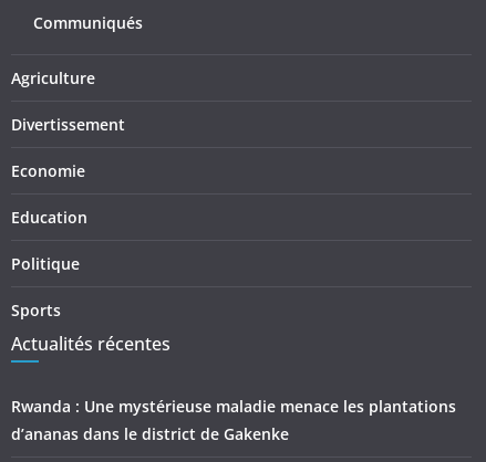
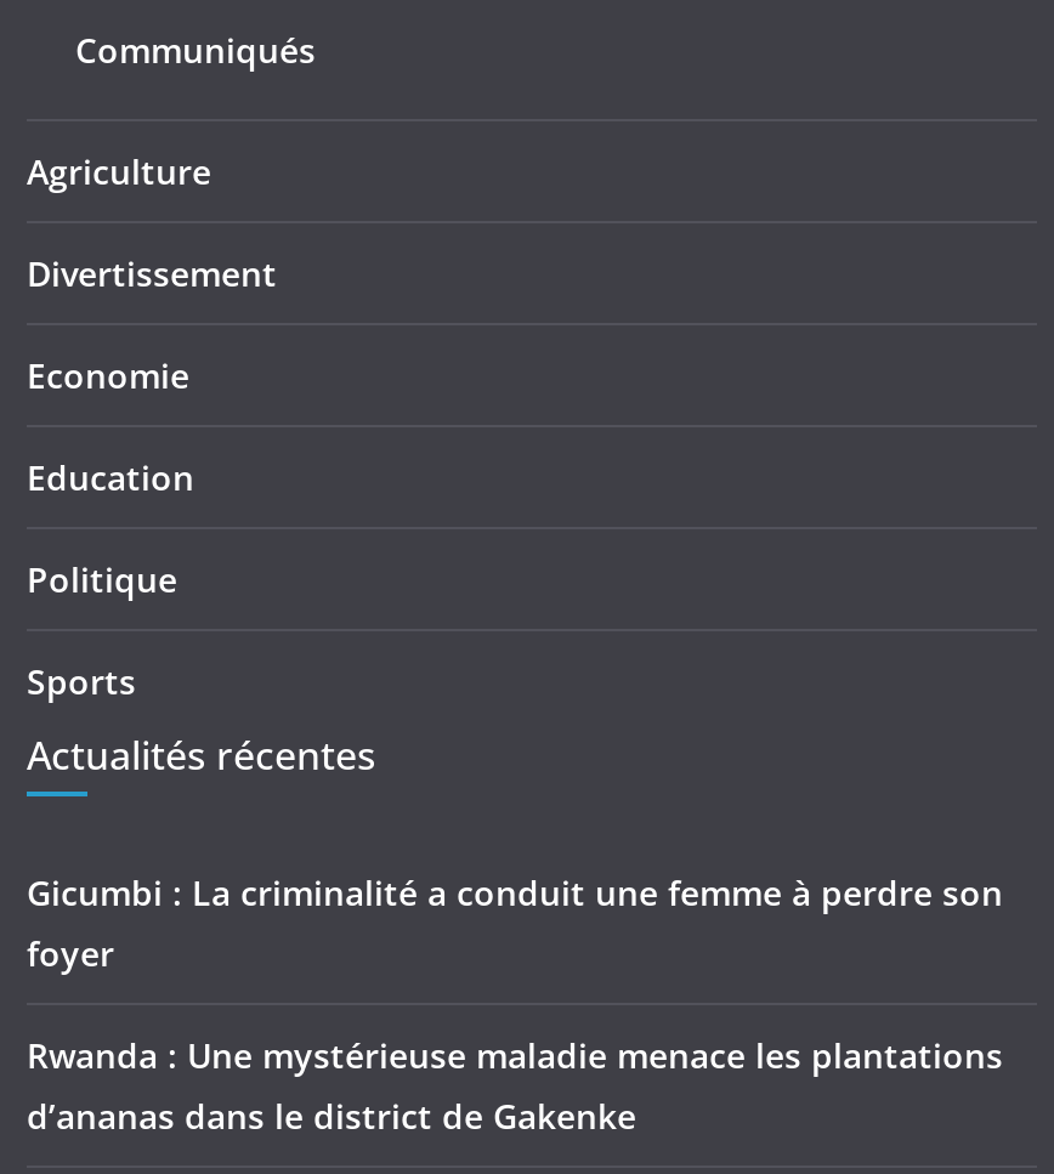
+ Gicumbi : La criminalité a conduit une femme à perdre son
+ foyer
